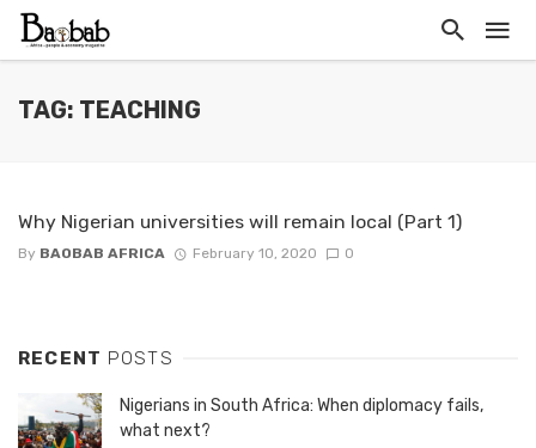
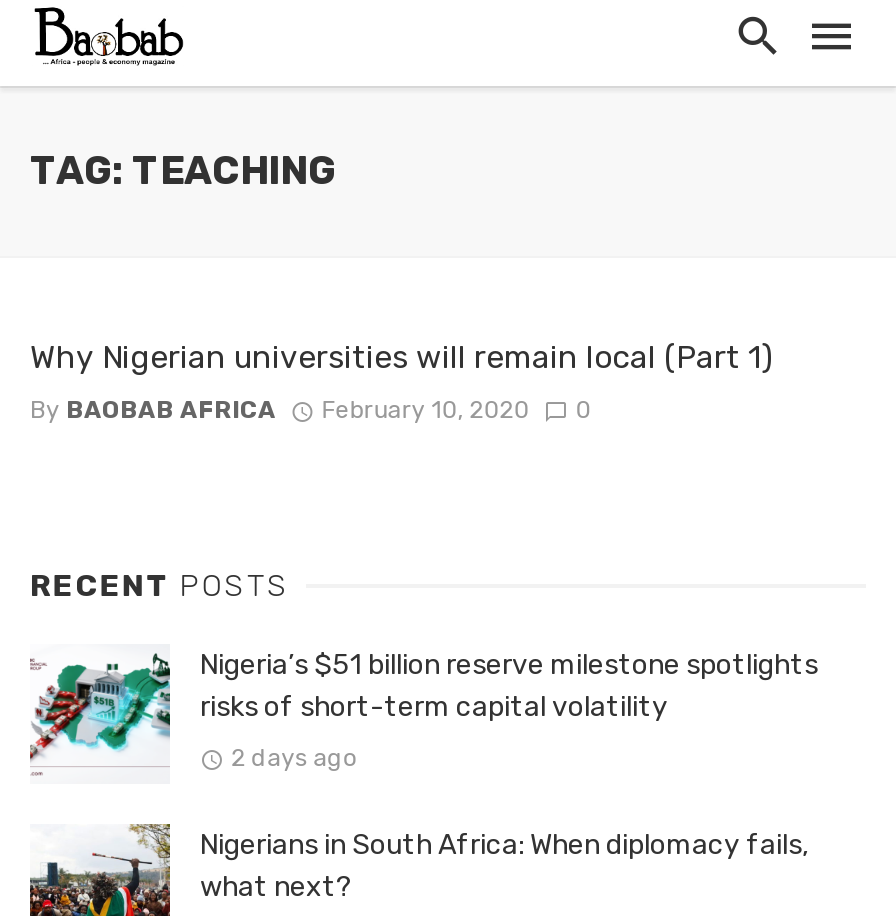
+ [image]
+ Nigeria’s $51 billion reserve milestone spotlights
+ risks of short-term capital volatility
+ 2 days ago
